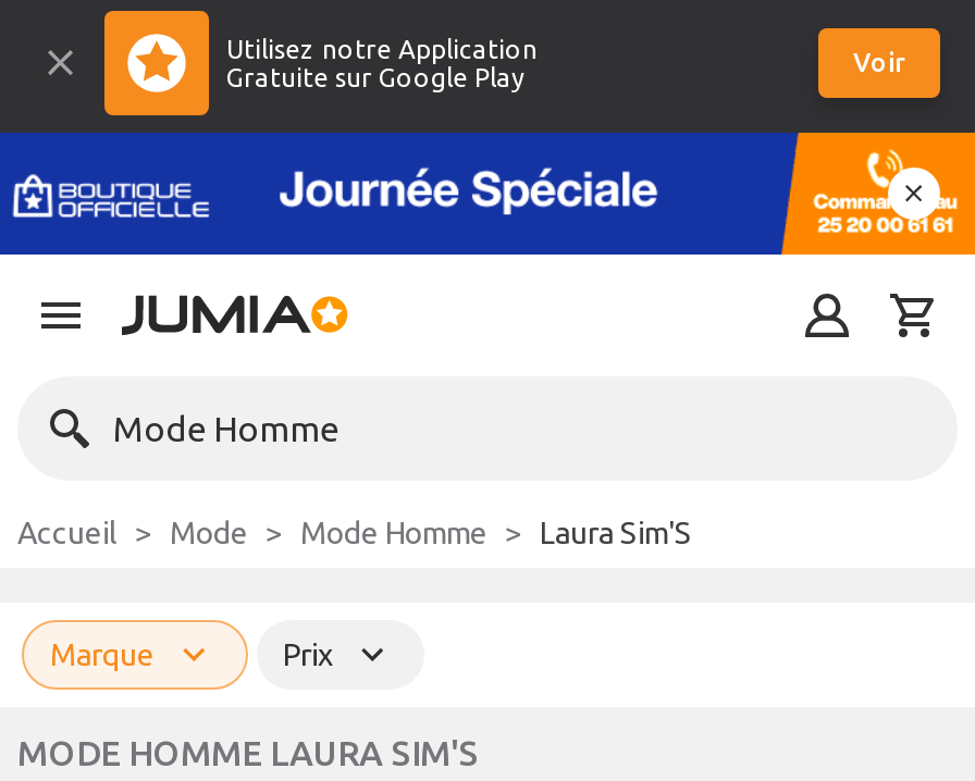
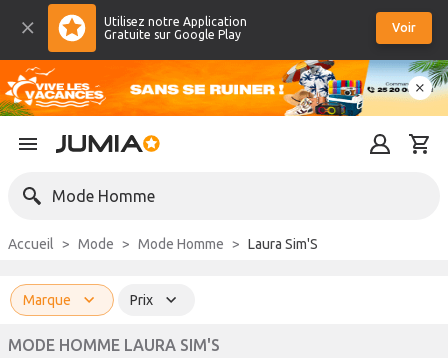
- [image]
+ [image]
